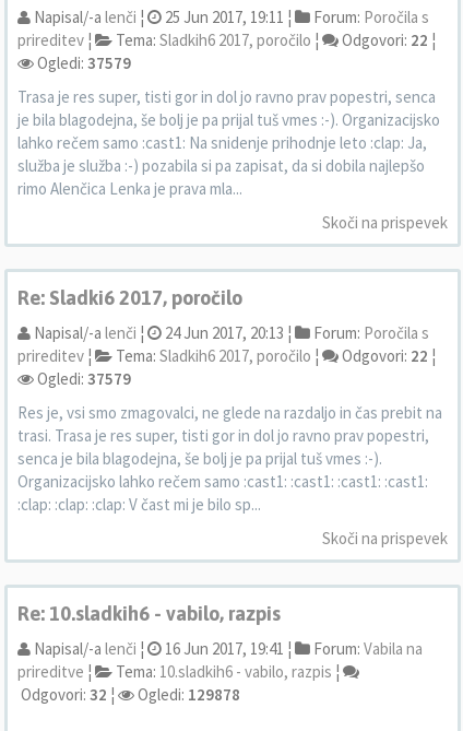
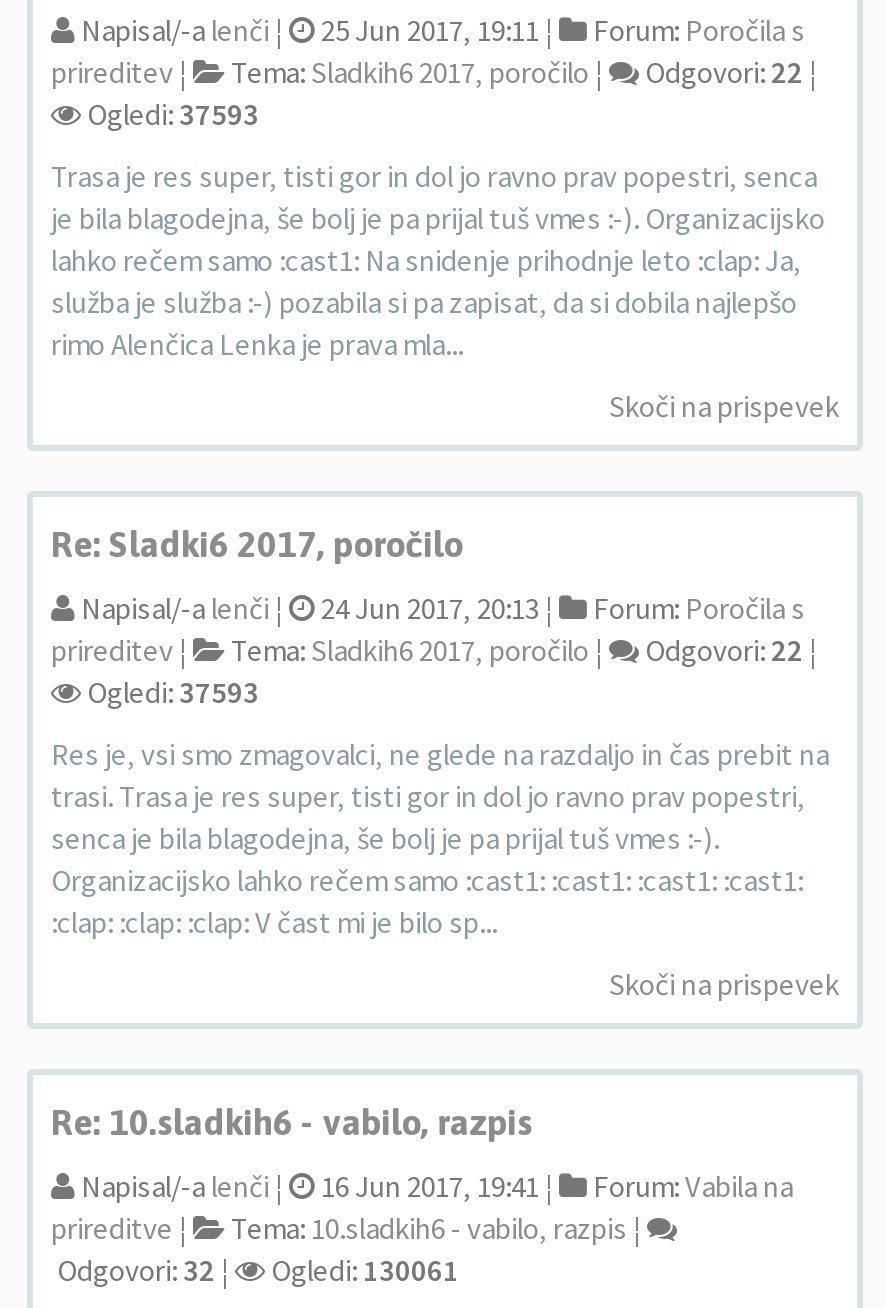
- Ogledi: 37579
+ Ogledi: 37593

- Ogledi: 37579
+ Ogledi: 37593

- Odgovori: 32 ¦ Ogledi: 129878
+ Odgovori: 32 ¦ Ogledi: 130061
